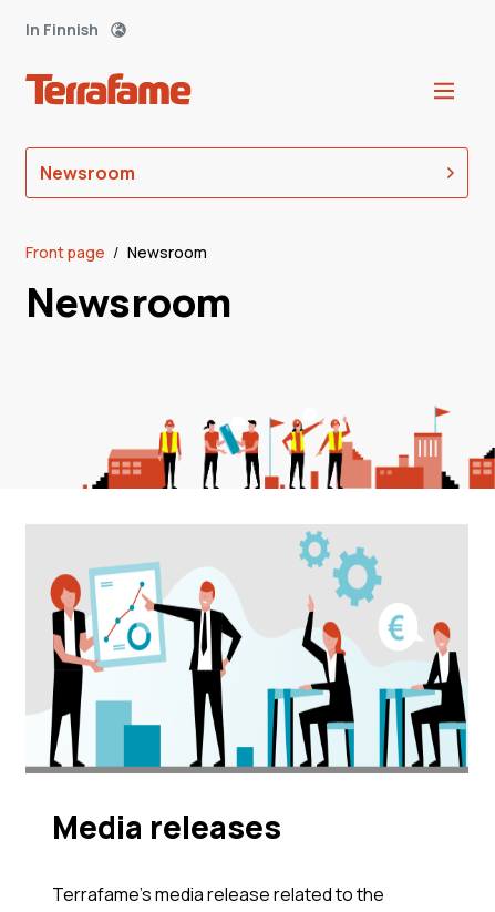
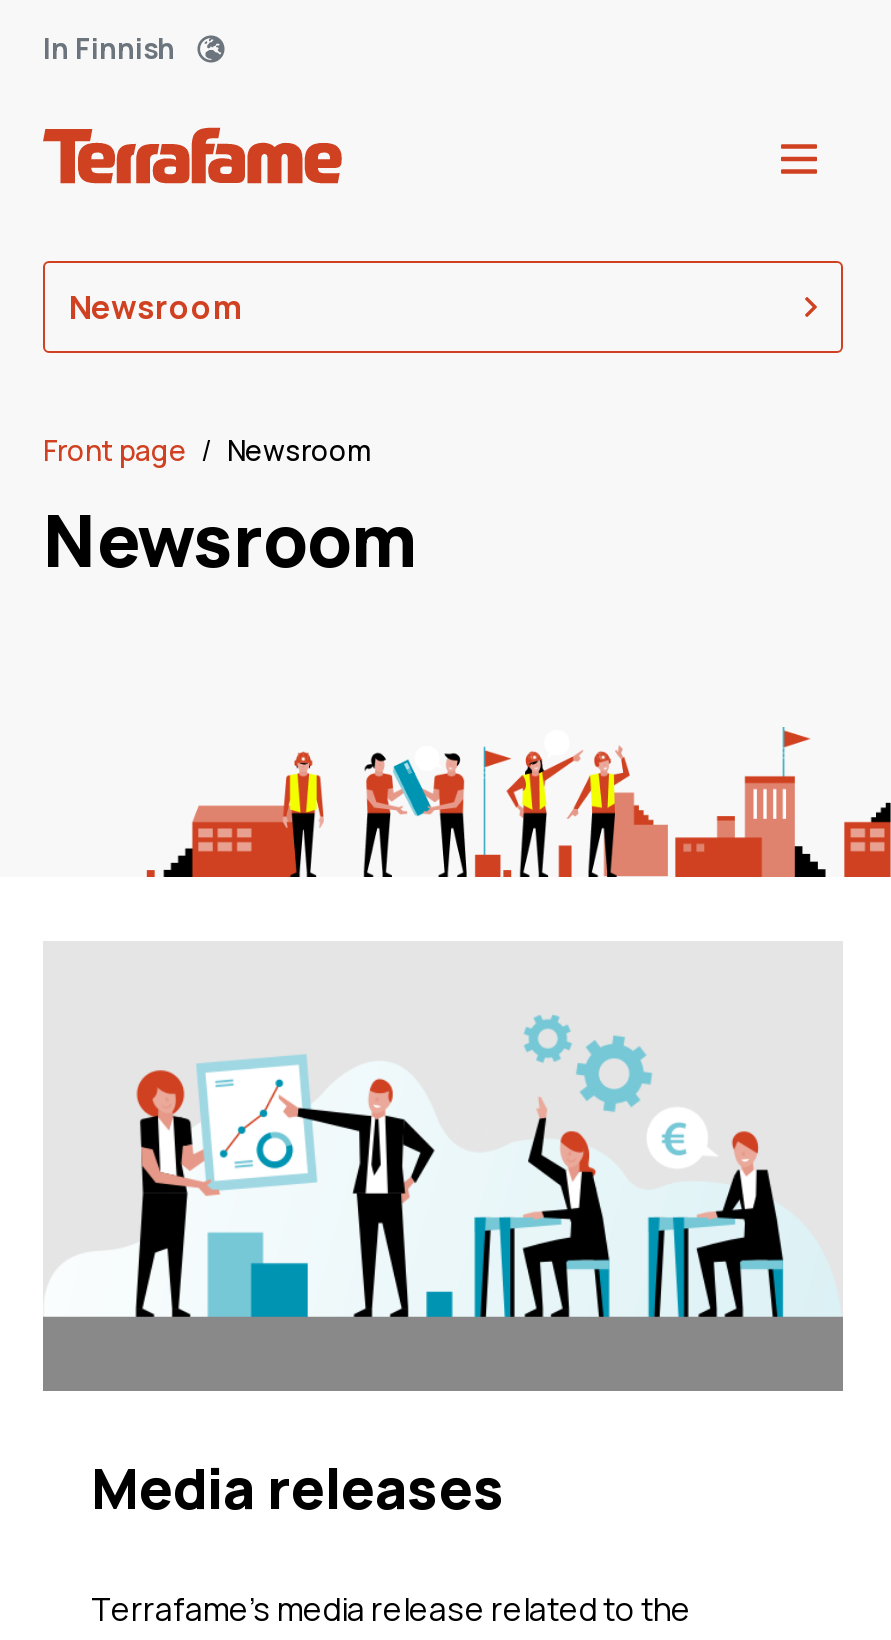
- [image]
+ [image]
